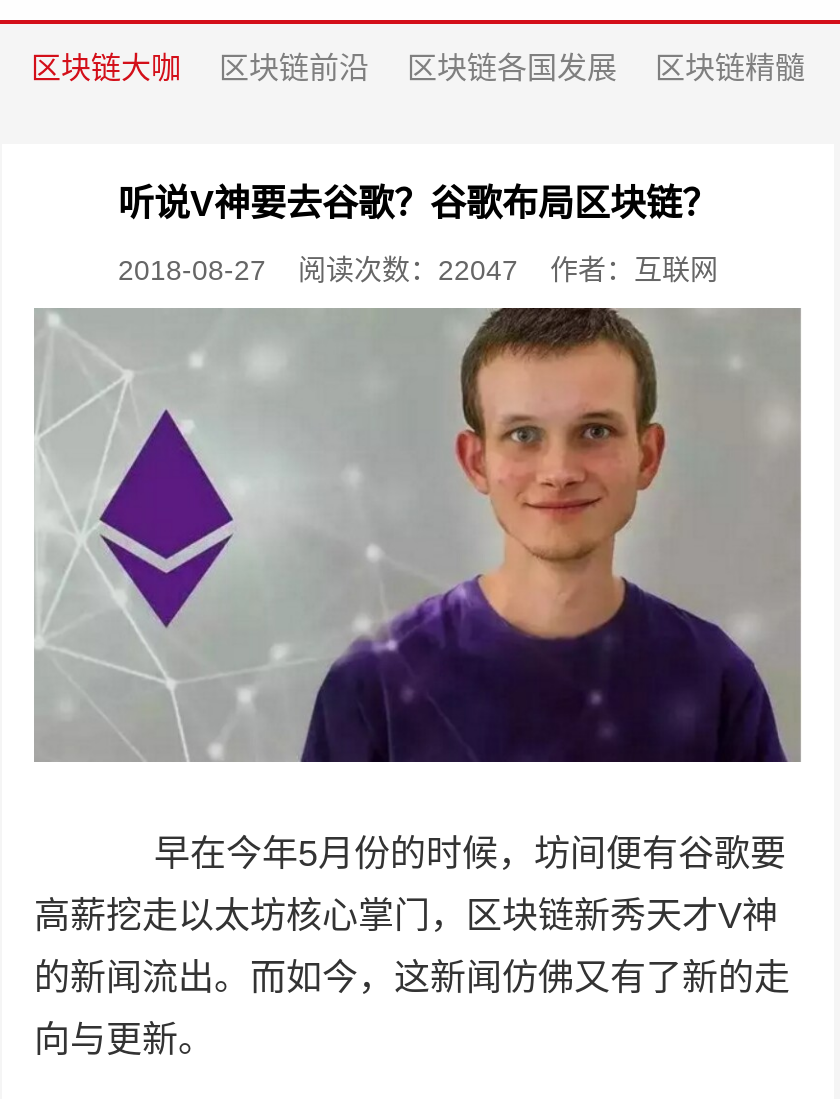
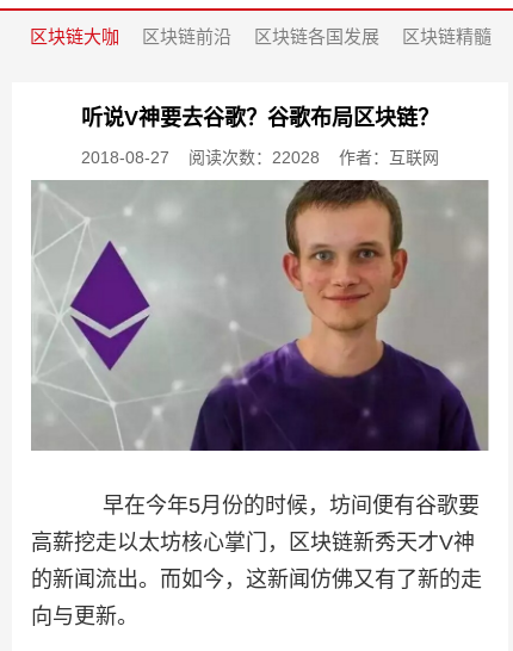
- 2018-08-27 阅读次数：22047 作者：互联网
+ 2018-08-27 阅读次数：22028 作者：互联网
